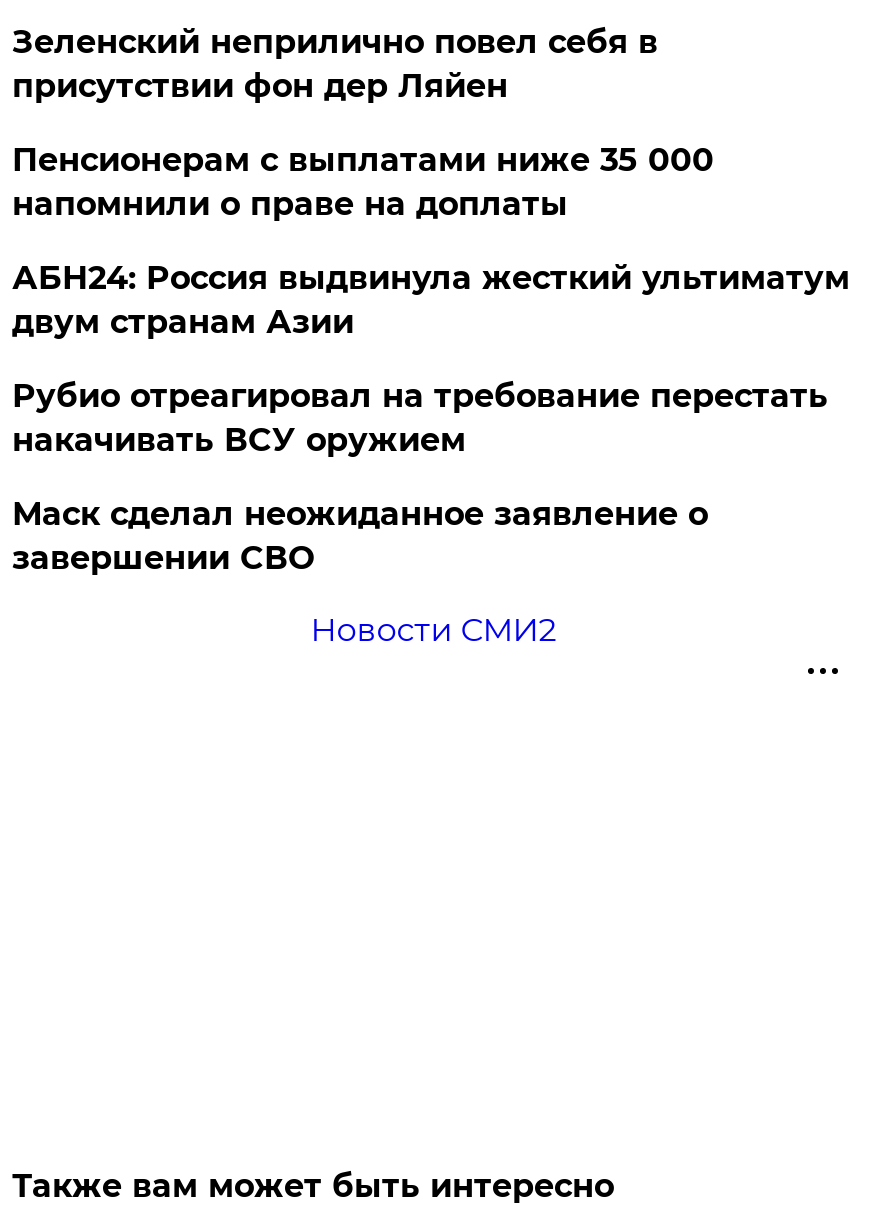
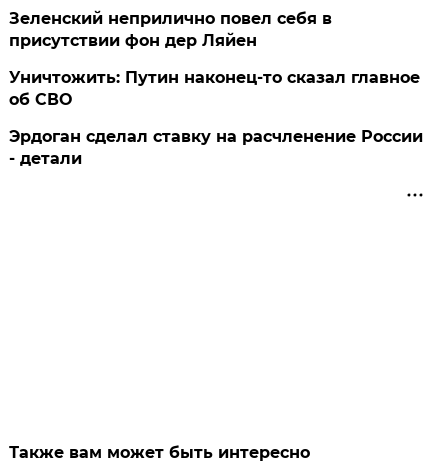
- Пенсионерам с выплатами ниже 35 000
- напомнили о праве на доплаты
- АБН24: Россия выдвинула жесткий ультиматум
- двум странам Азии
- Рубио отреагировал на требование перестать
- накачивать ВСУ оружием
- Маск сделал неожиданное заявление о
- завершении СВО
- Новости СМИ2
+ Уничтожить: Путин наконец-то сказал главное
+ об СВО
+ Эрдоган сделал ставку на расчленение России
+ - детали
